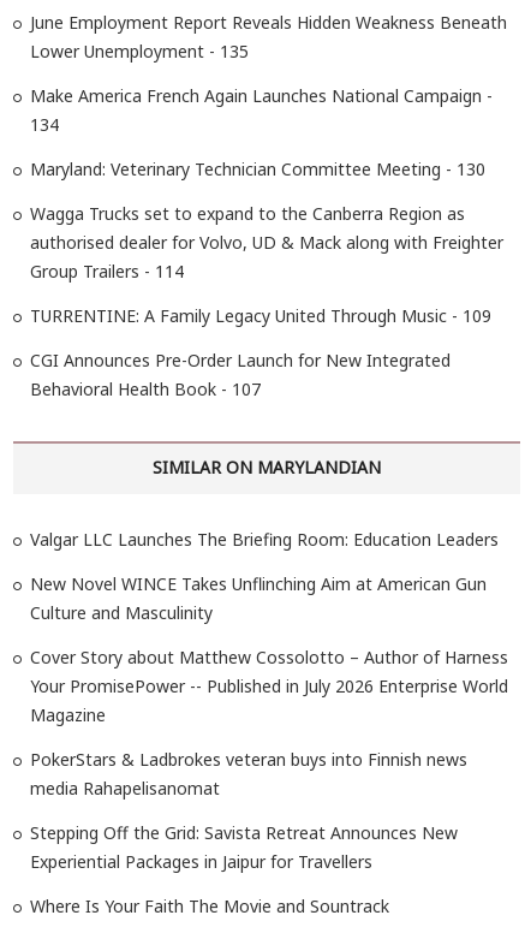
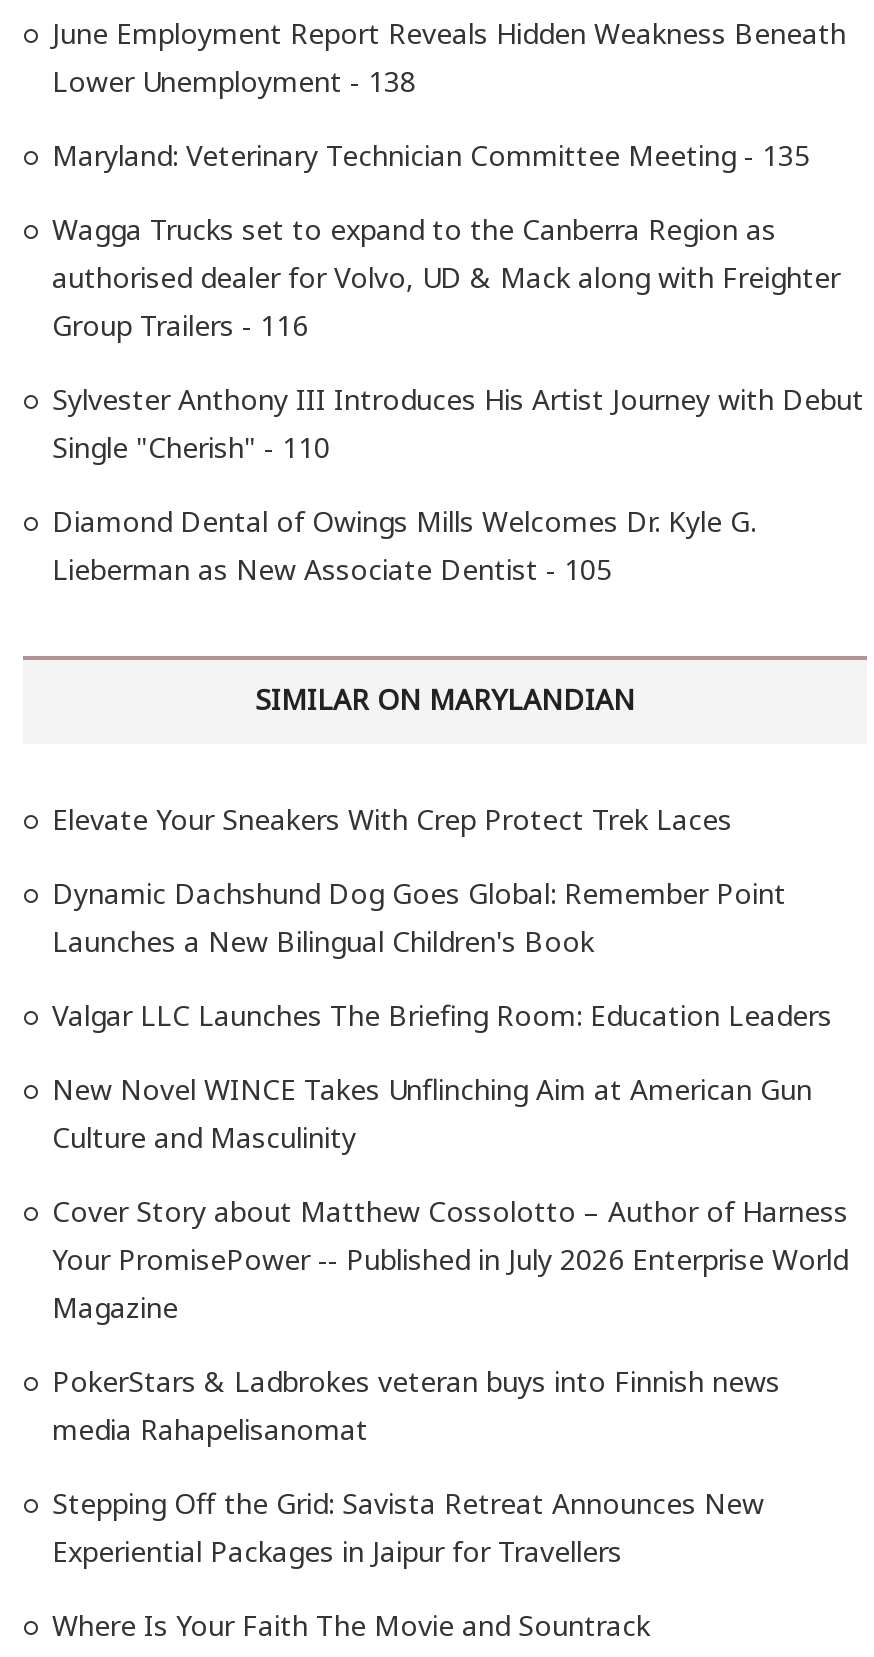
- Lower Unemployment - 135
- Make America French Again Launches National Campaign -
- 134
- Maryland: Veterinary Technician Committee Meeting - 130
+ Lower Unemployment - 138
+ Maryland: Veterinary Technician Committee Meeting - 135

moved up: Wagga Trucks set to expand to the Canberra Region as | authorised dealer for Volvo, UD & Mack along with Freighter

- Group Trailers - 114
+ Group Trailers - 116

- TURRENTINE: A Family Legacy United Through Music - 109
+ Sylvester Anthony III Introduces His Artist Journey with Debut
+ Single "Cherish" - 110

- CGI Announces Pre-Order Launch for New Integrated
- Behavioral Health Book - 107
+ Diamond Dental of Owings Mills Welcomes Dr. Kyle G.
+ Lieberman as New Associate Dentist - 105

moved up: SIMILAR ON MARYLANDIAN

+ Elevate Your Sneakers With Crep Protect Trek Laces
+ Dynamic Dachshund Dog Goes Global: Remember Point
+ Launches a New Bilingual Children's Book
